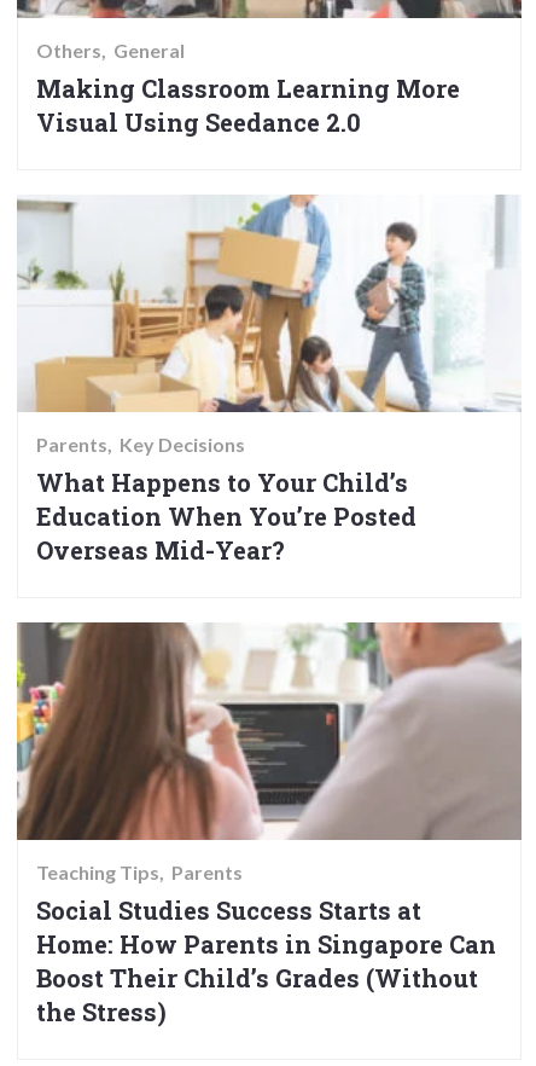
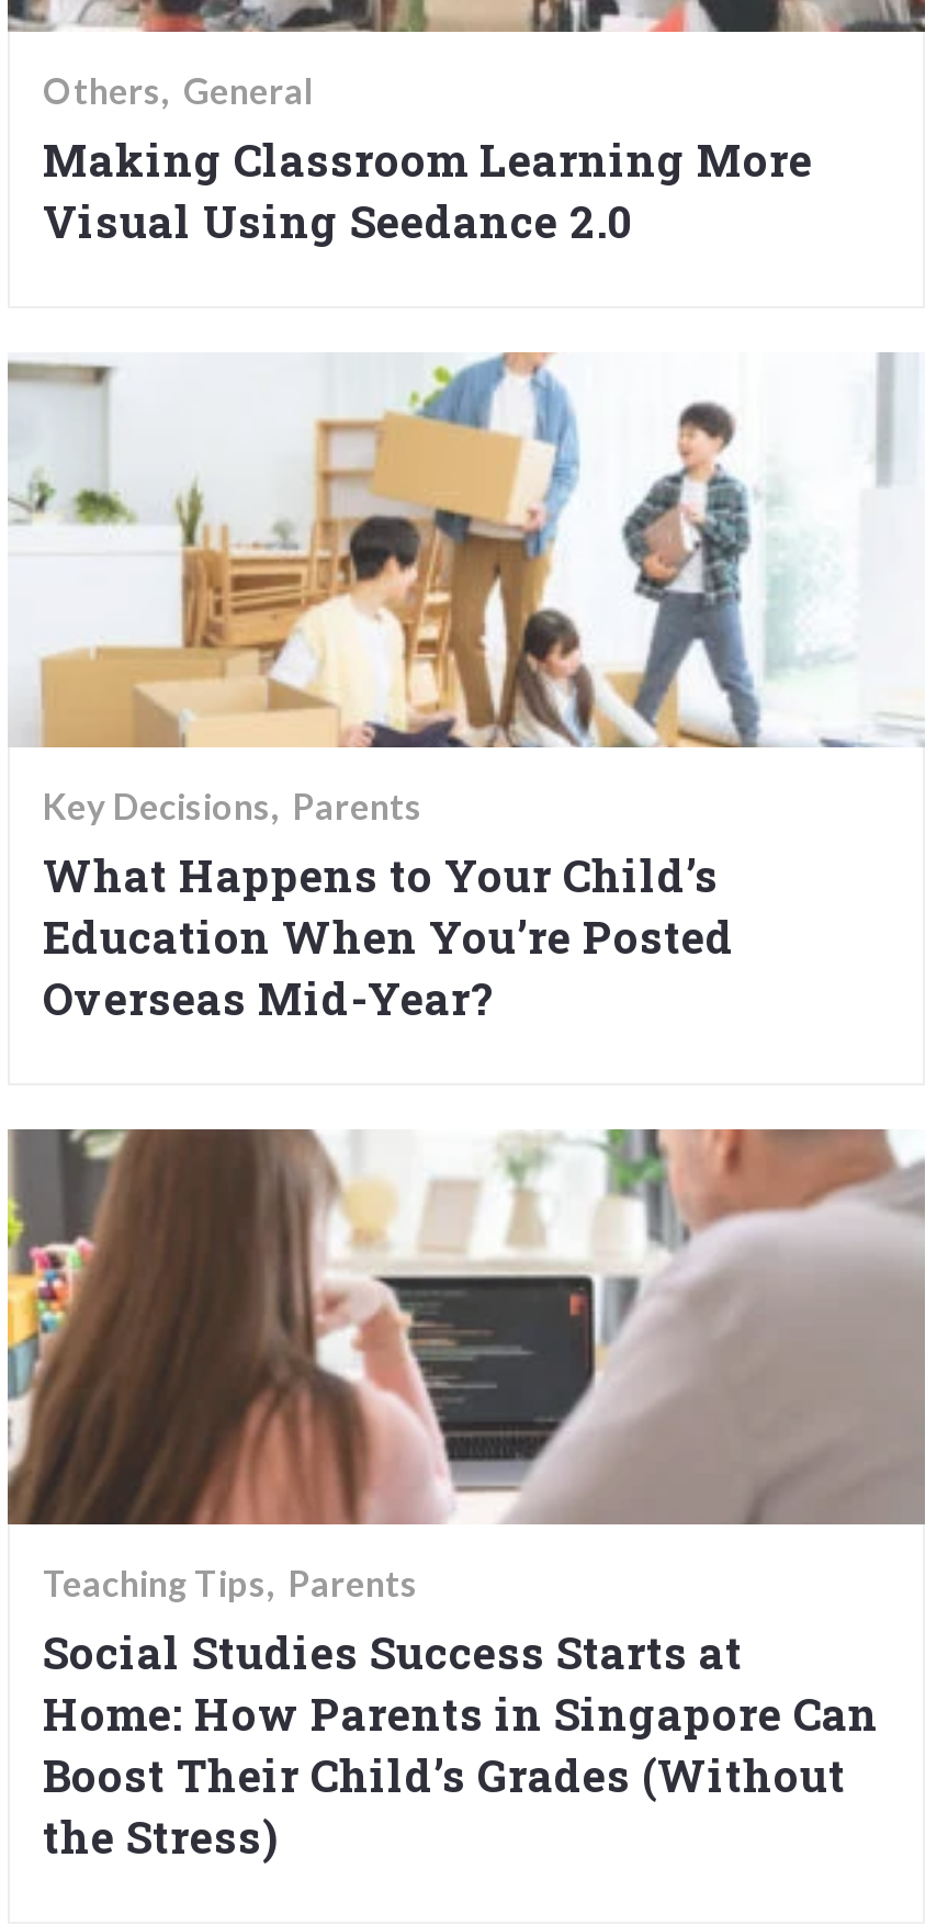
- Parents Key Decisions
+ Key Decisions Parents
